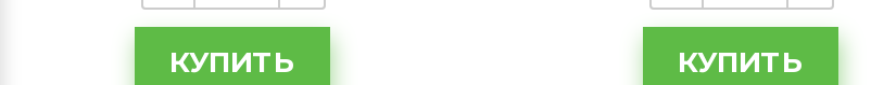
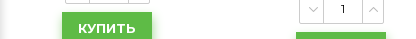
- КУПИТЬ
